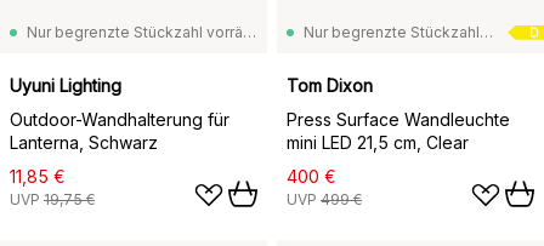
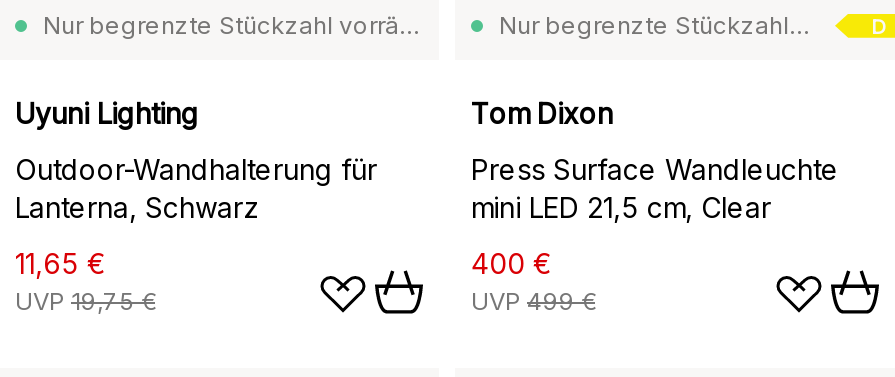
- 11,85 €
+ 11,65 €
